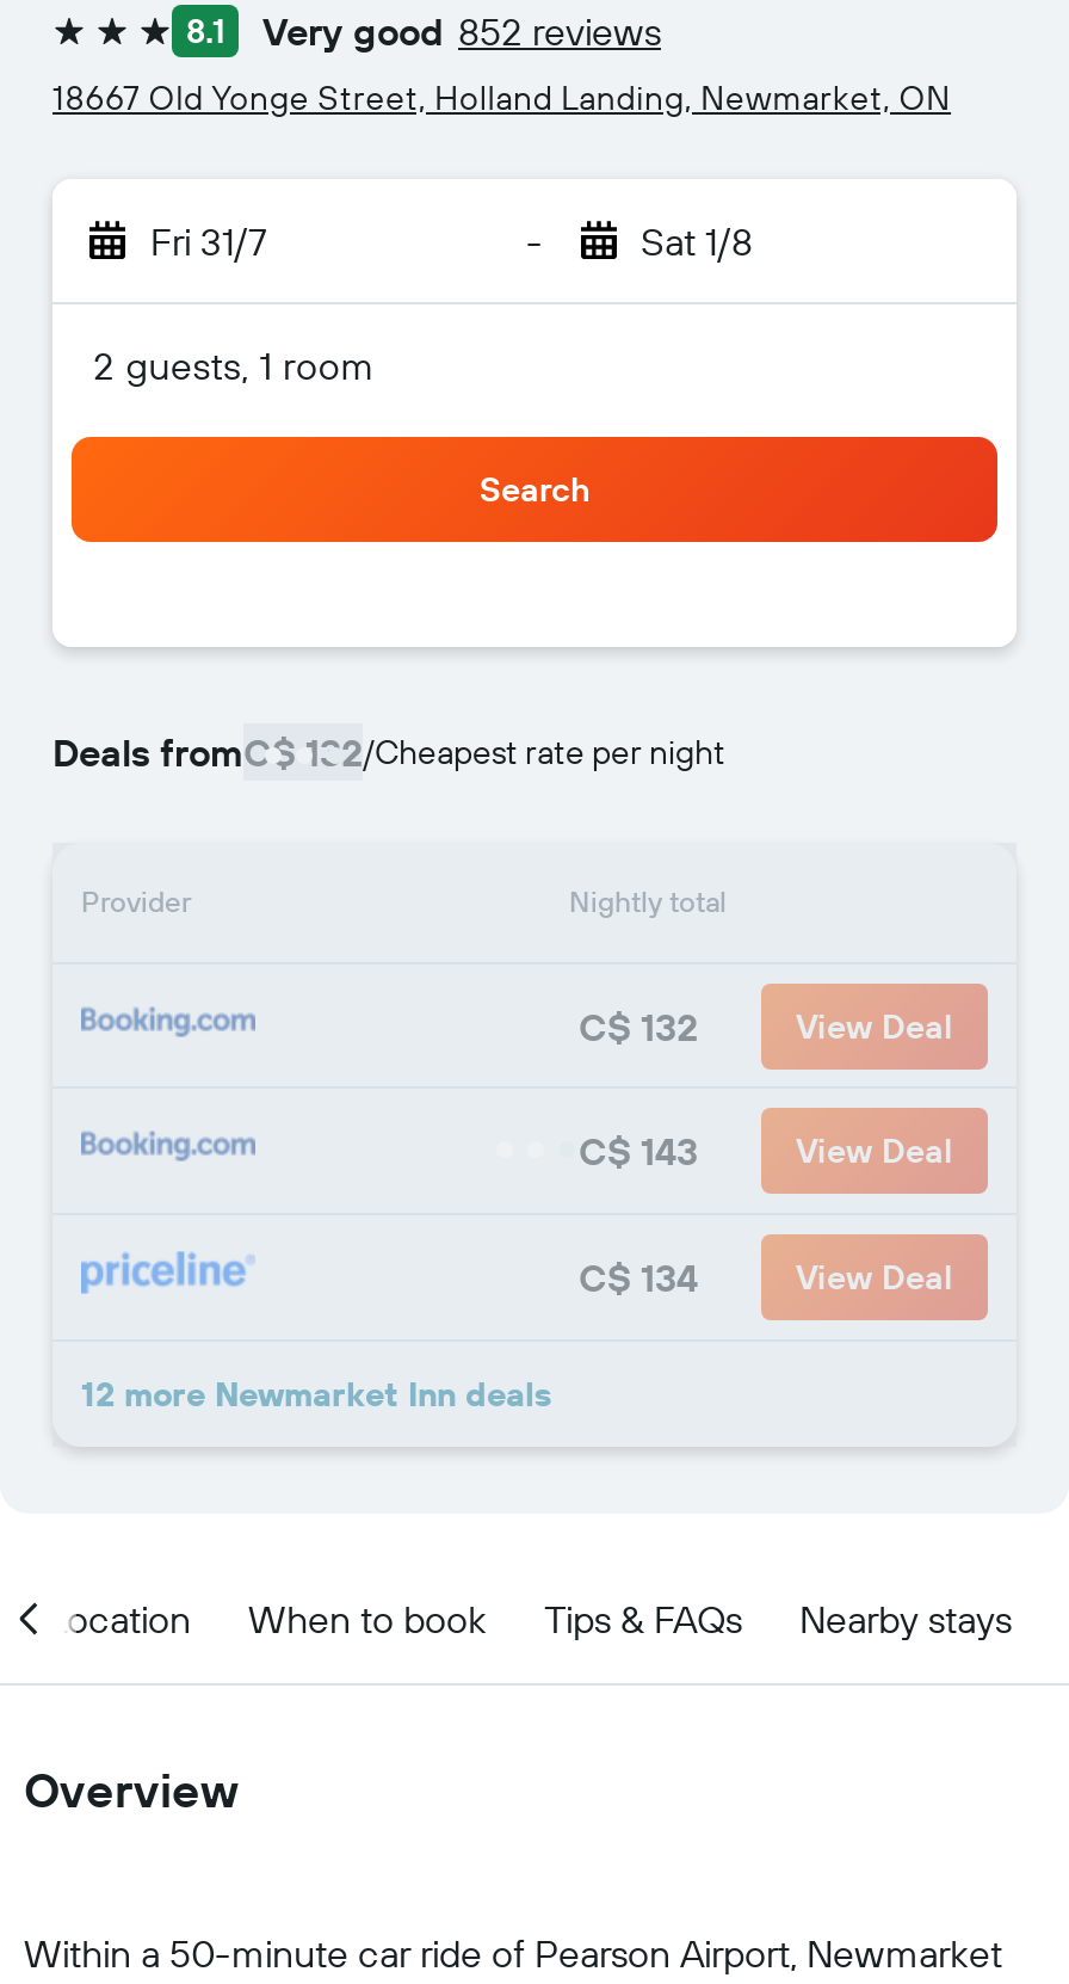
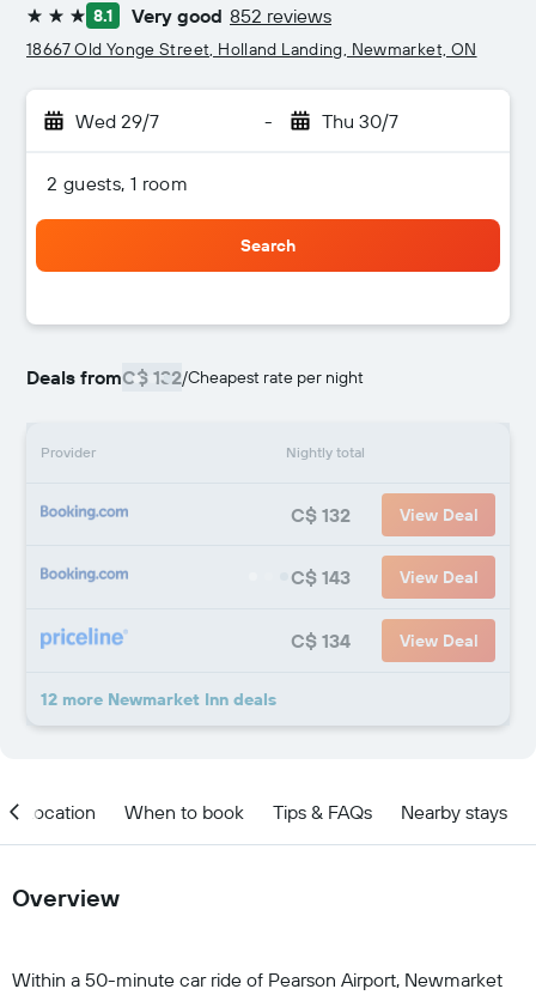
- Fri 31/7
+ Wed 29/7

- Sat 1/8
+ Thu 30/7
